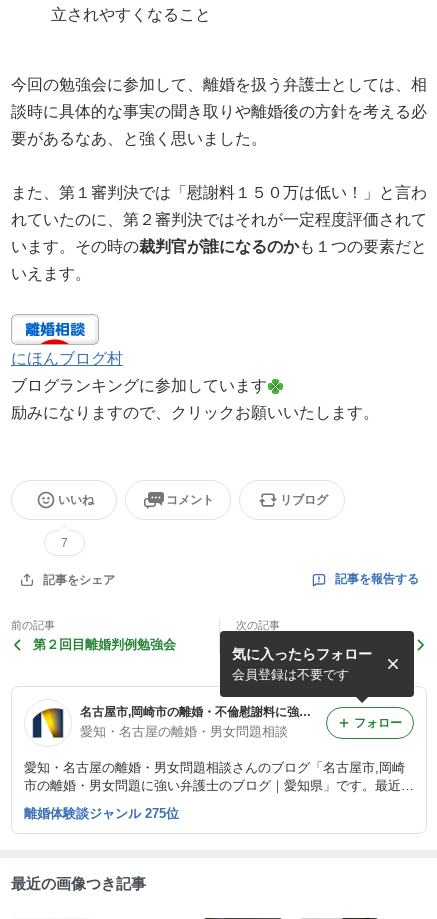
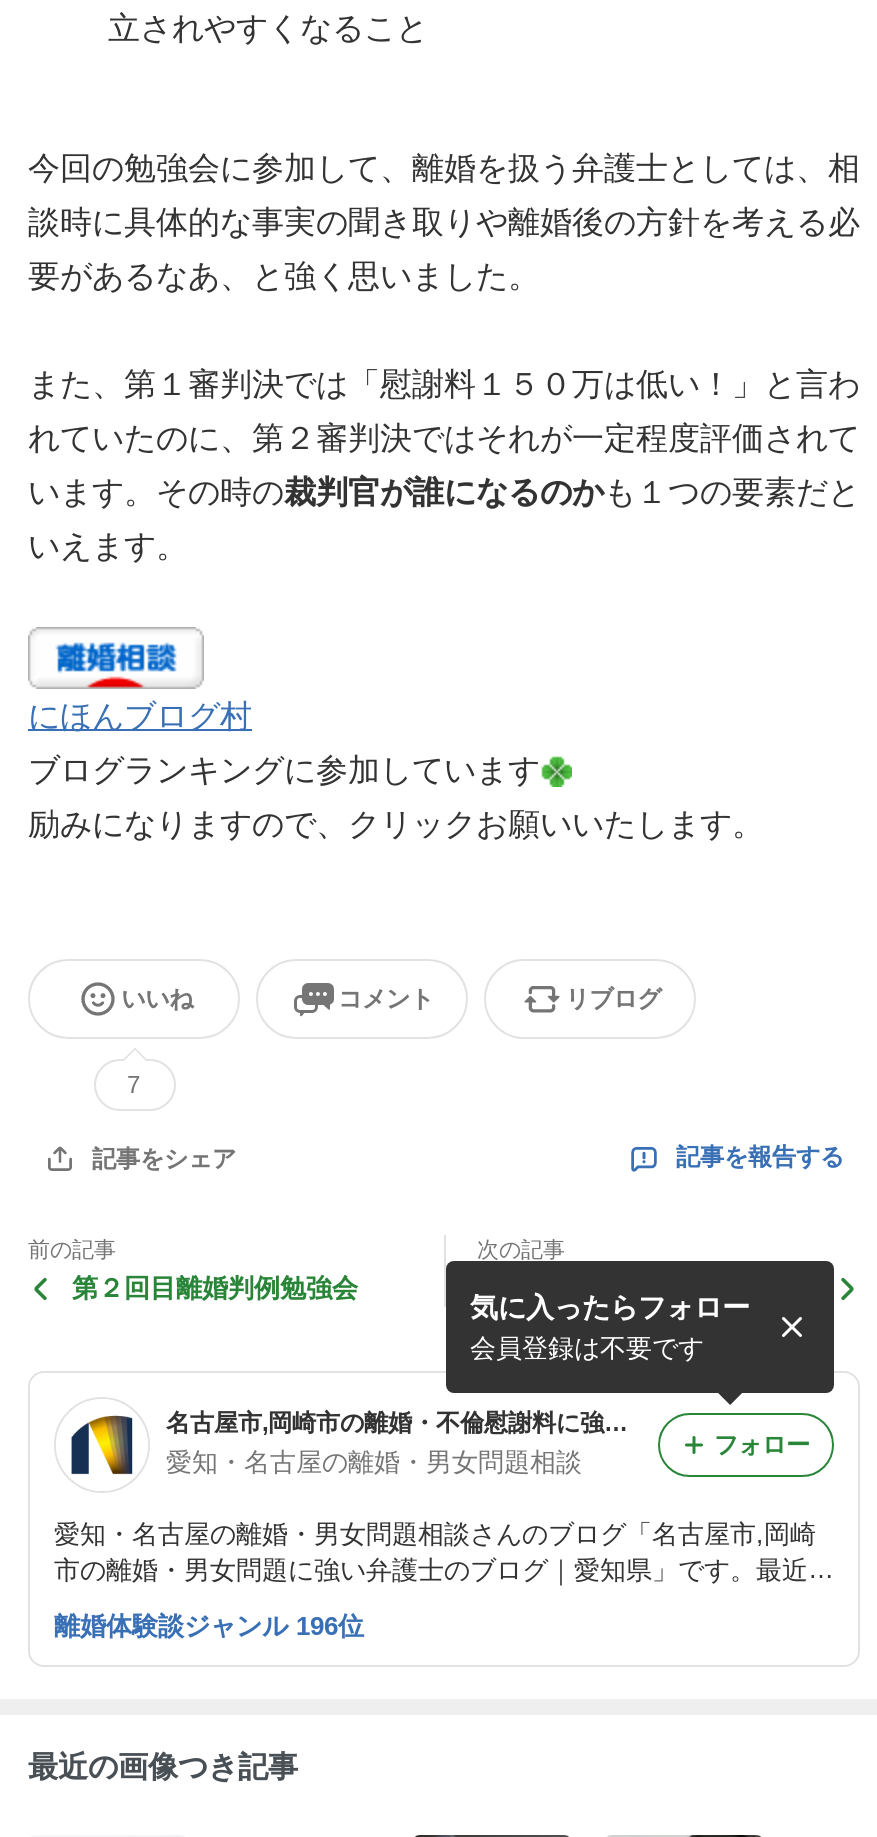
- 離婚体験談ジャンル 275位
+ 離婚体験談ジャンル 196位
